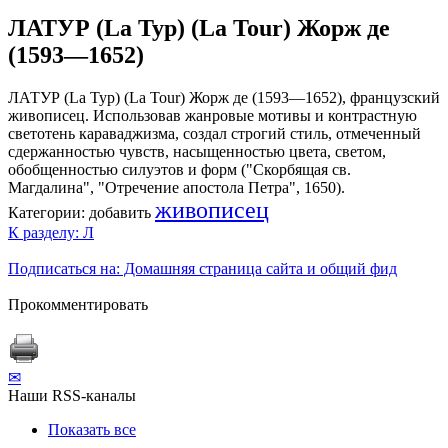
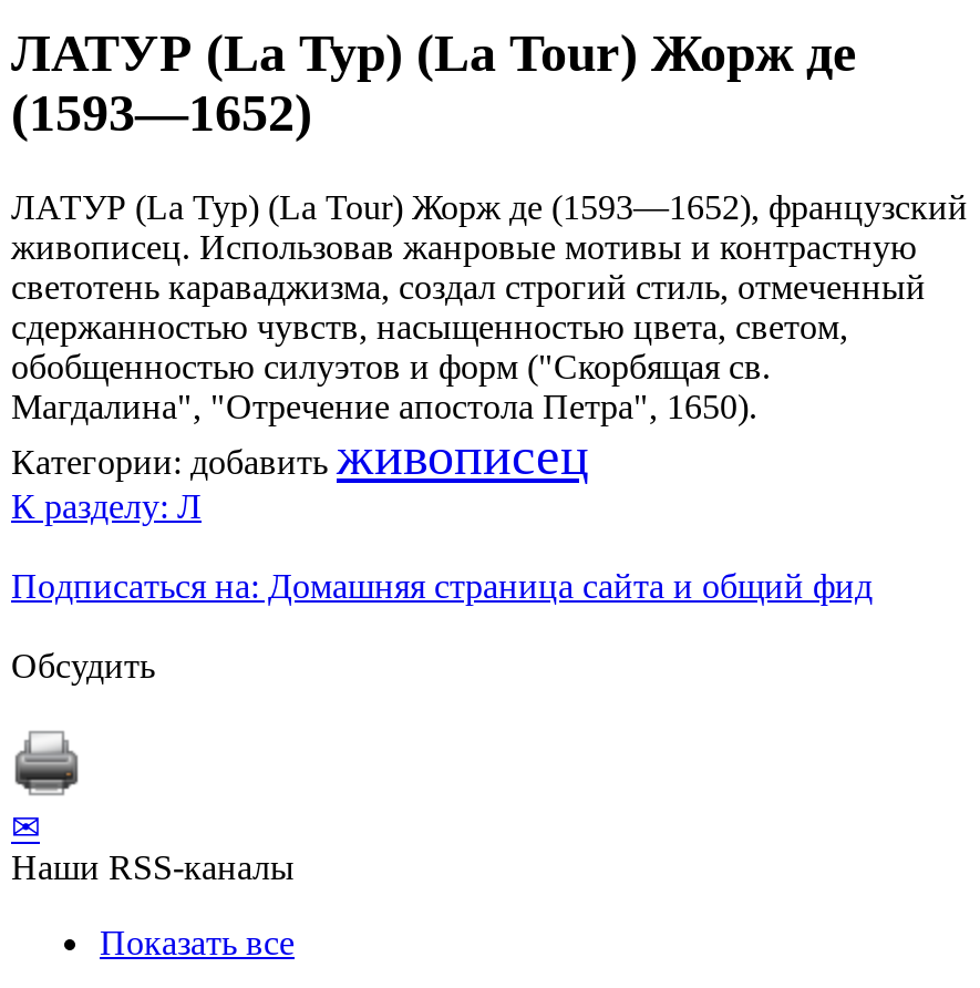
- Прокомментировать
+ Обсудить
